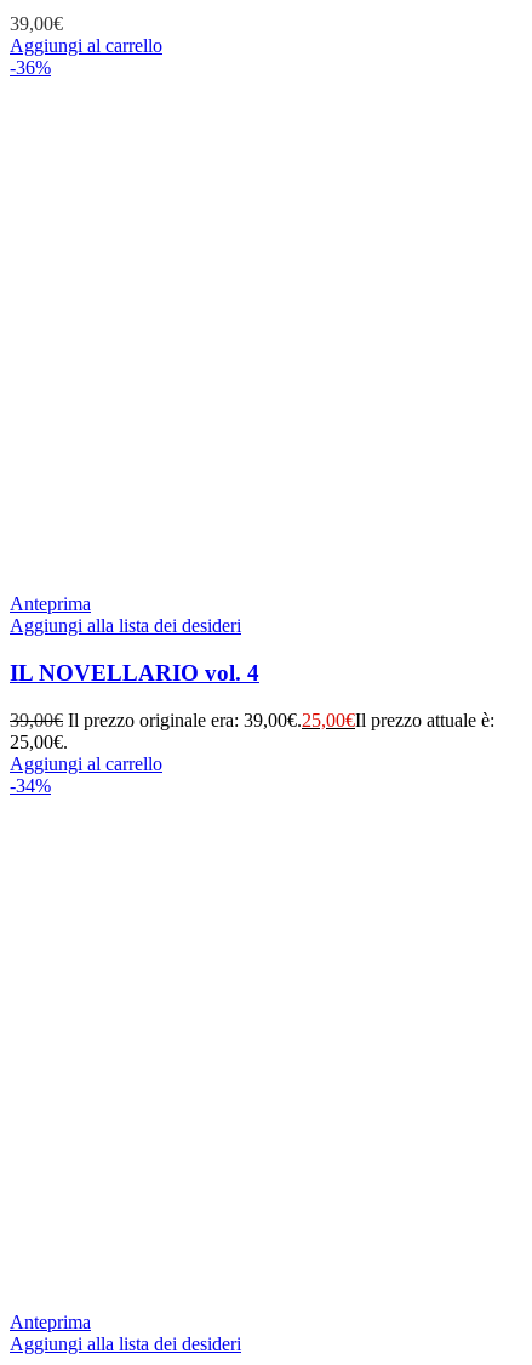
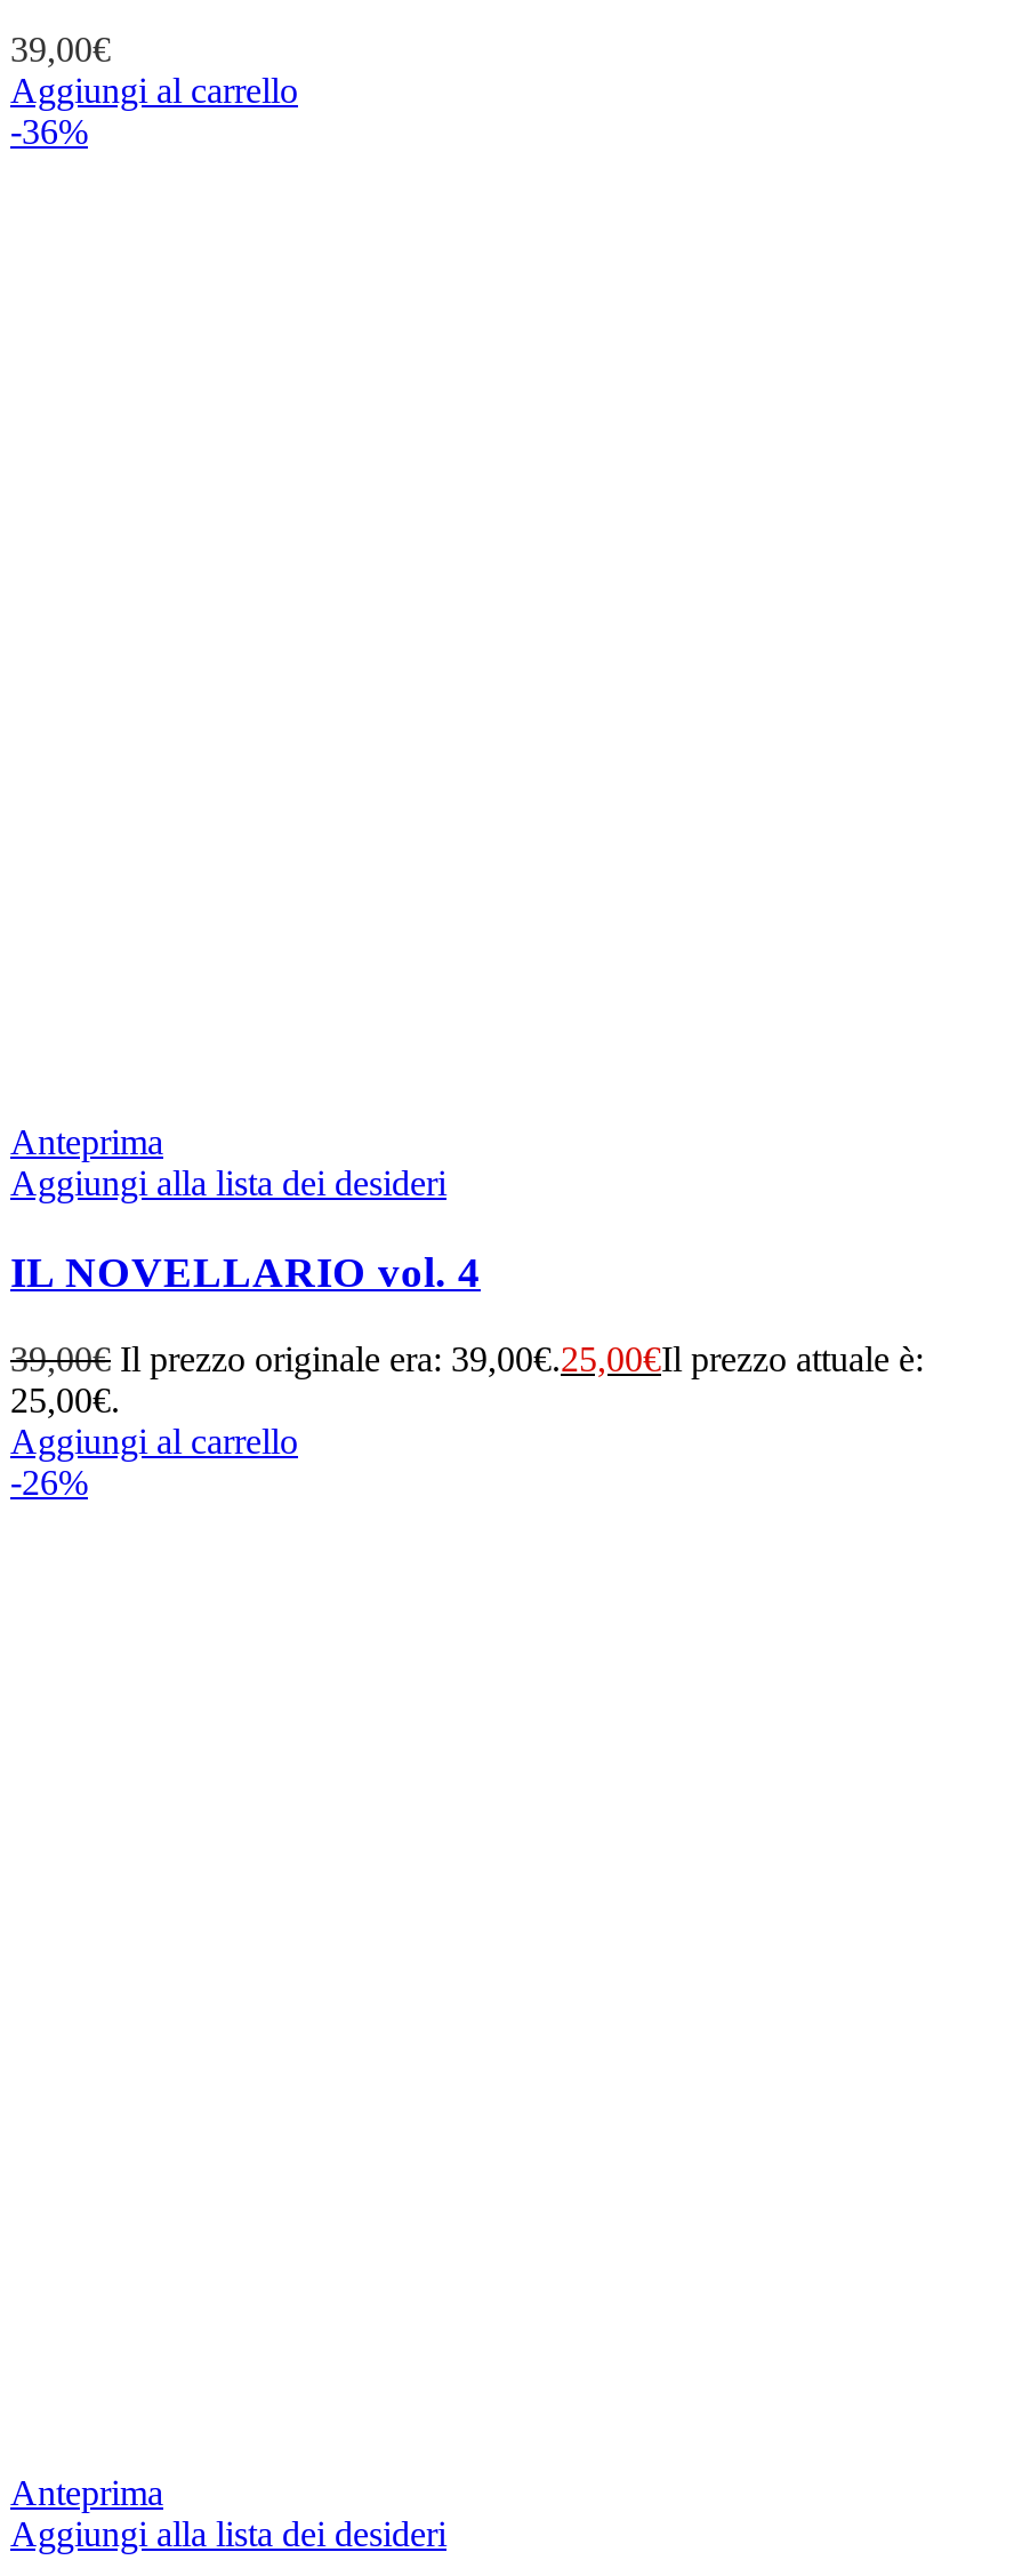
- -34%
+ -26%
